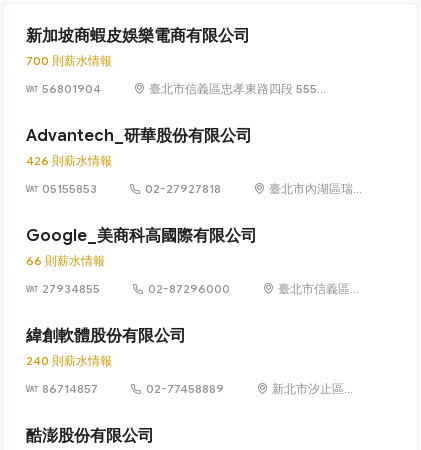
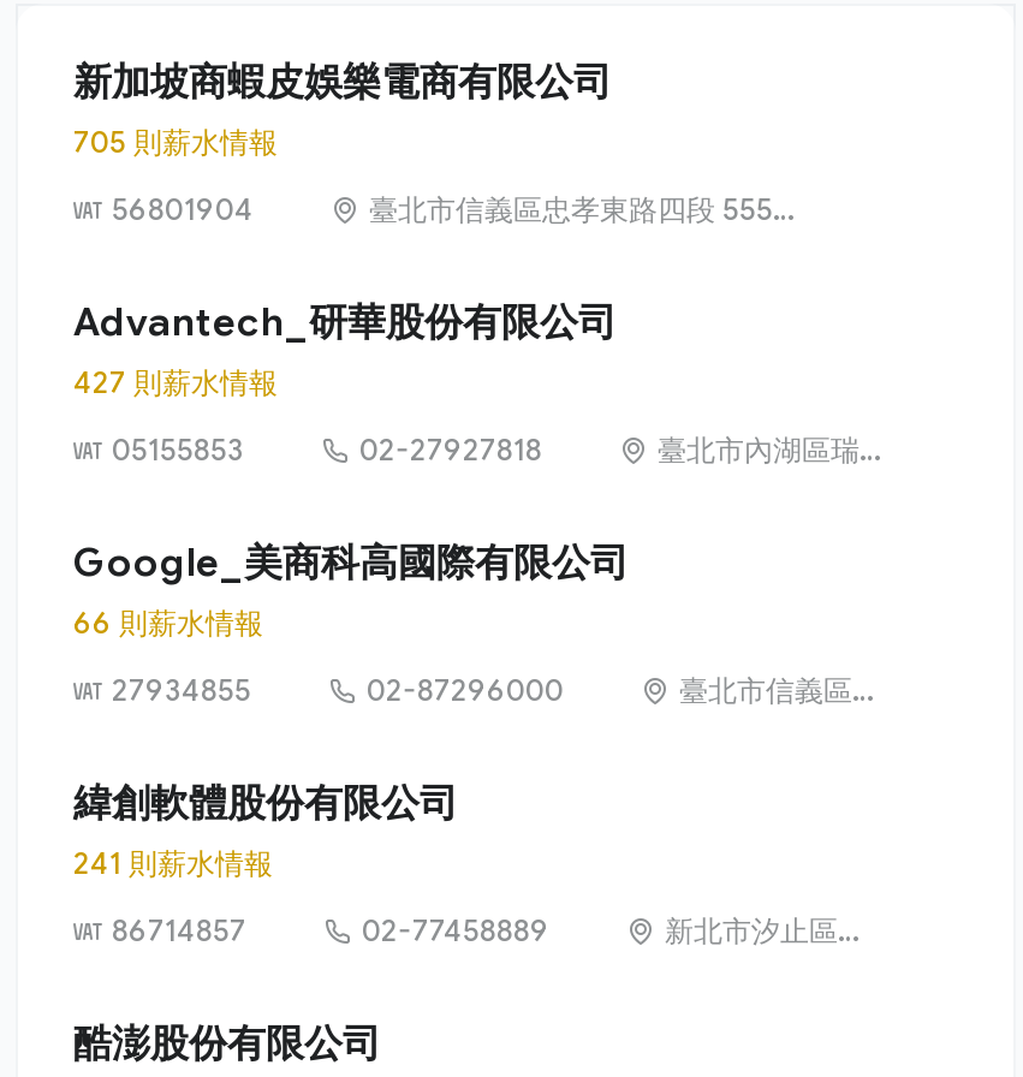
- 700 則薪水情報
+ 705 則薪水情報

- 426 則薪水情報
+ 427 則薪水情報

- 240 則薪水情報
+ 241 則薪水情報
